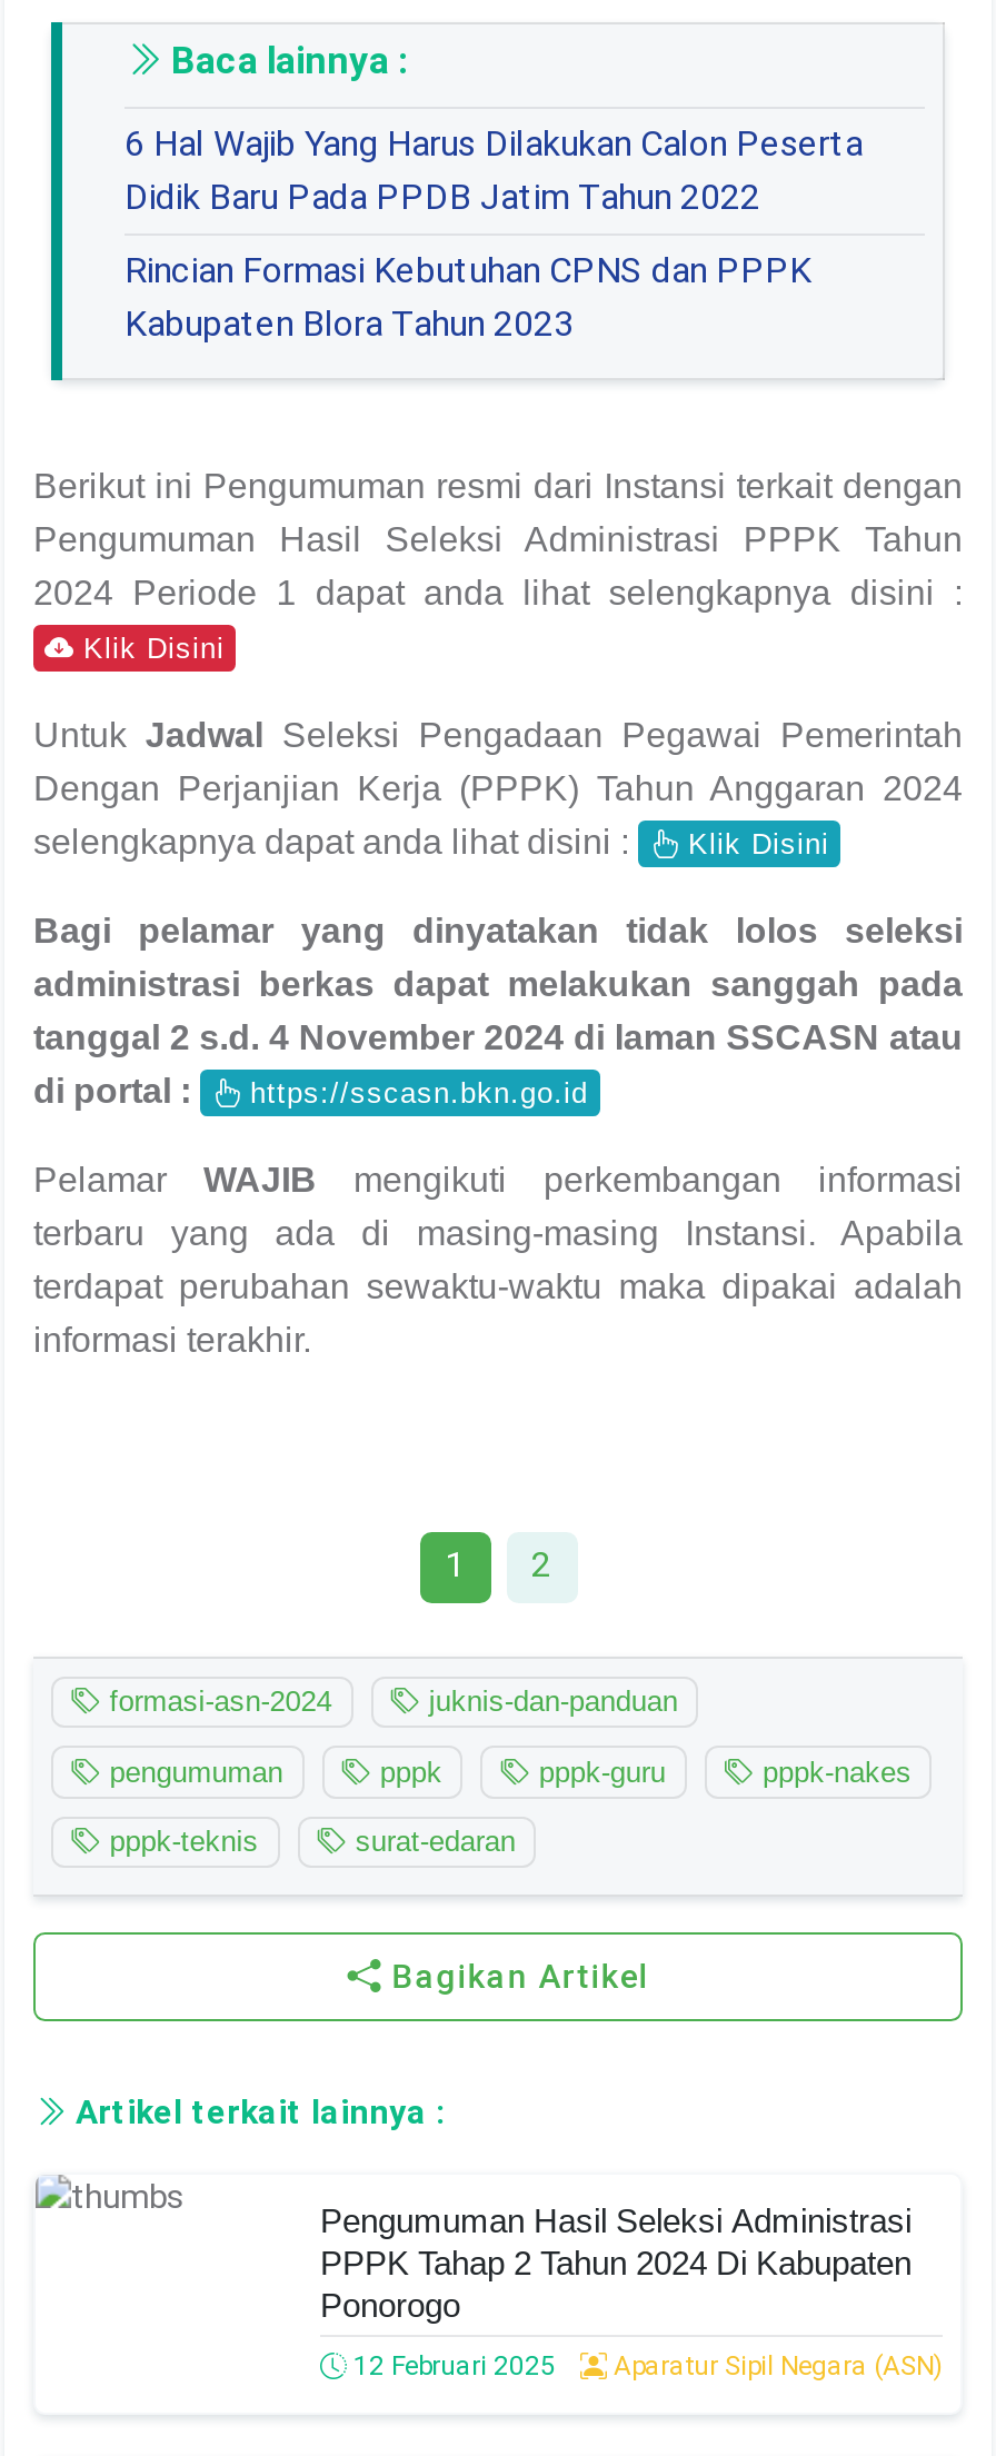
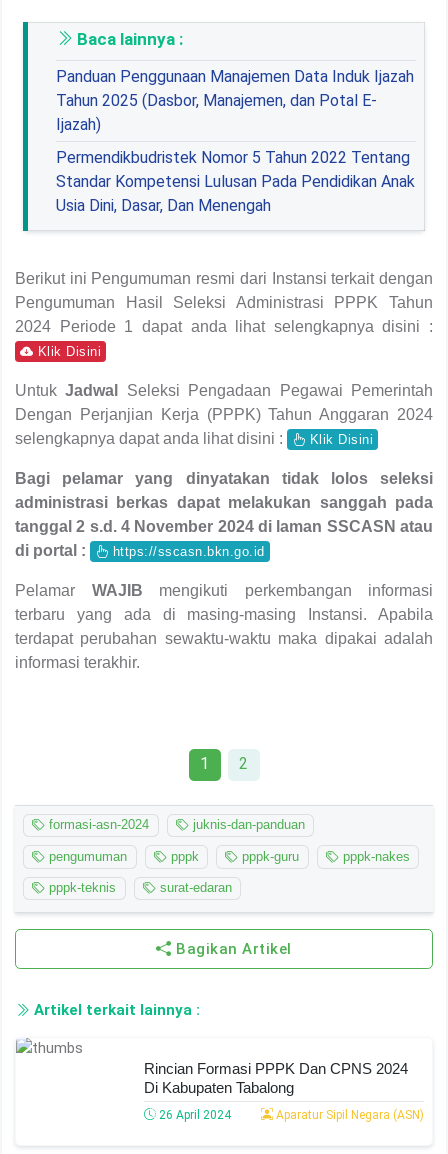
- 6 Hal Wajib Yang Harus Dilakukan Calon Peserta
- Didik Baru Pada PPDB Jatim Tahun 2022
+ Panduan Penggunaan Manajemen Data Induk Ijazah
+ Tahun 2025 (Dasbor, Manajemen, dan Potal E-
+ Ijazah)

- Rincian Formasi Kebutuhan CPNS dan PPPK
- Kabupaten Blora Tahun 2023
+ Permendikbudristek Nomor 5 Tahun 2022 Tentang
+ Standar Kompetensi Lulusan Pada Pendidikan Anak
+ Usia Dini, Dasar, Dan Menengah

- Pengumuman Hasil Seleksi Administrasi
- PPPK Tahap 2 Tahun 2024 Di Kabupaten
- Ponorogo
+ Rincian Formasi PPPK Dan CPNS 2024
+ Di Kabupaten Tabalong

- 12 Februari 2025
+ 26 April 2024
